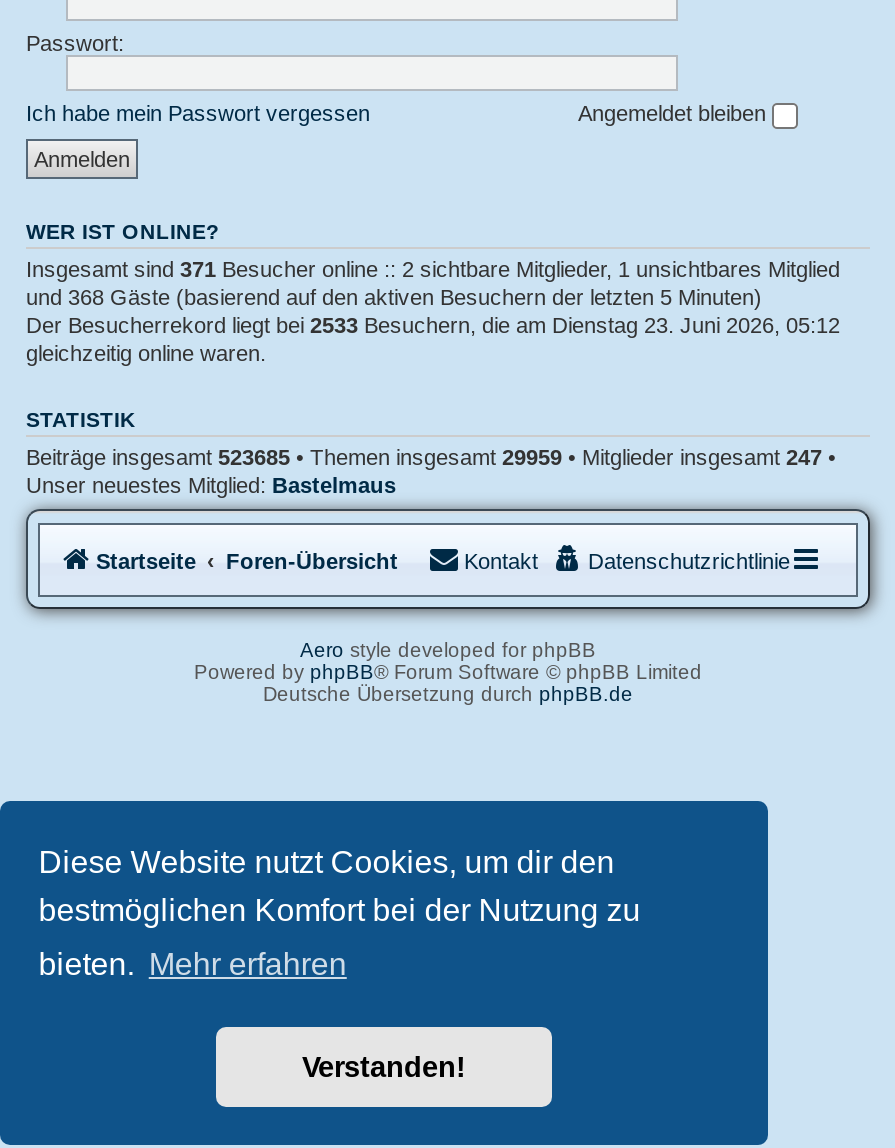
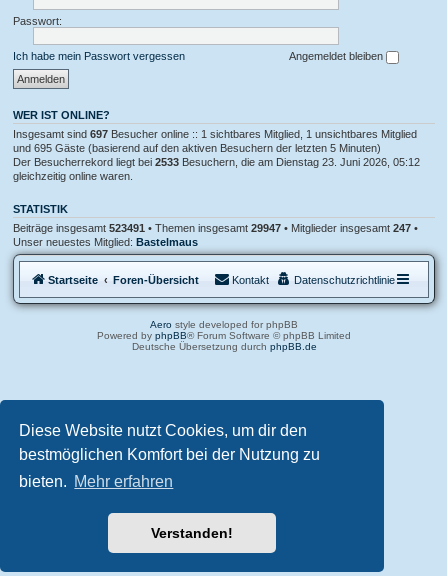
- Insgesamt sind 371 Besucher online :: 2 sichtbare Mitglieder, 1 unsichtbares Mitglied
+ Insgesamt sind 697 Besucher online :: 1 sichtbares Mitglied, 1 unsichtbares Mitglied

- und 368 Gäste (basierend auf den aktiven Besuchern der letzten 5 Minuten)
+ und 695 Gäste (basierend auf den aktiven Besuchern der letzten 5 Minuten)

- Beiträge insgesamt 523685 • Themen insgesamt 29959 • Mitglieder insgesamt 247 •
+ Beiträge insgesamt 523491 • Themen insgesamt 29947 • Mitglieder insgesamt 247 •
